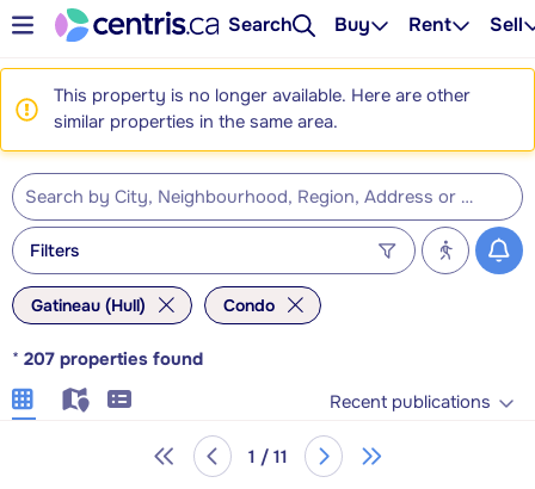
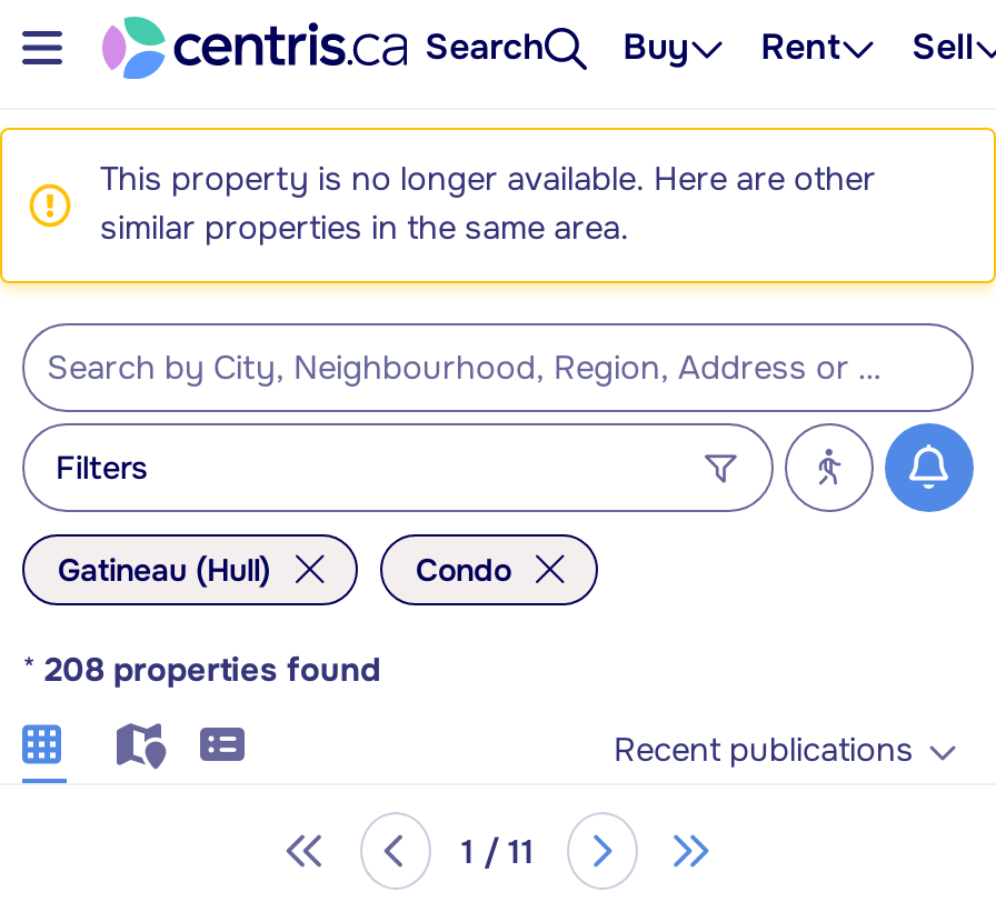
- * 207 properties found
+ * 208 properties found
